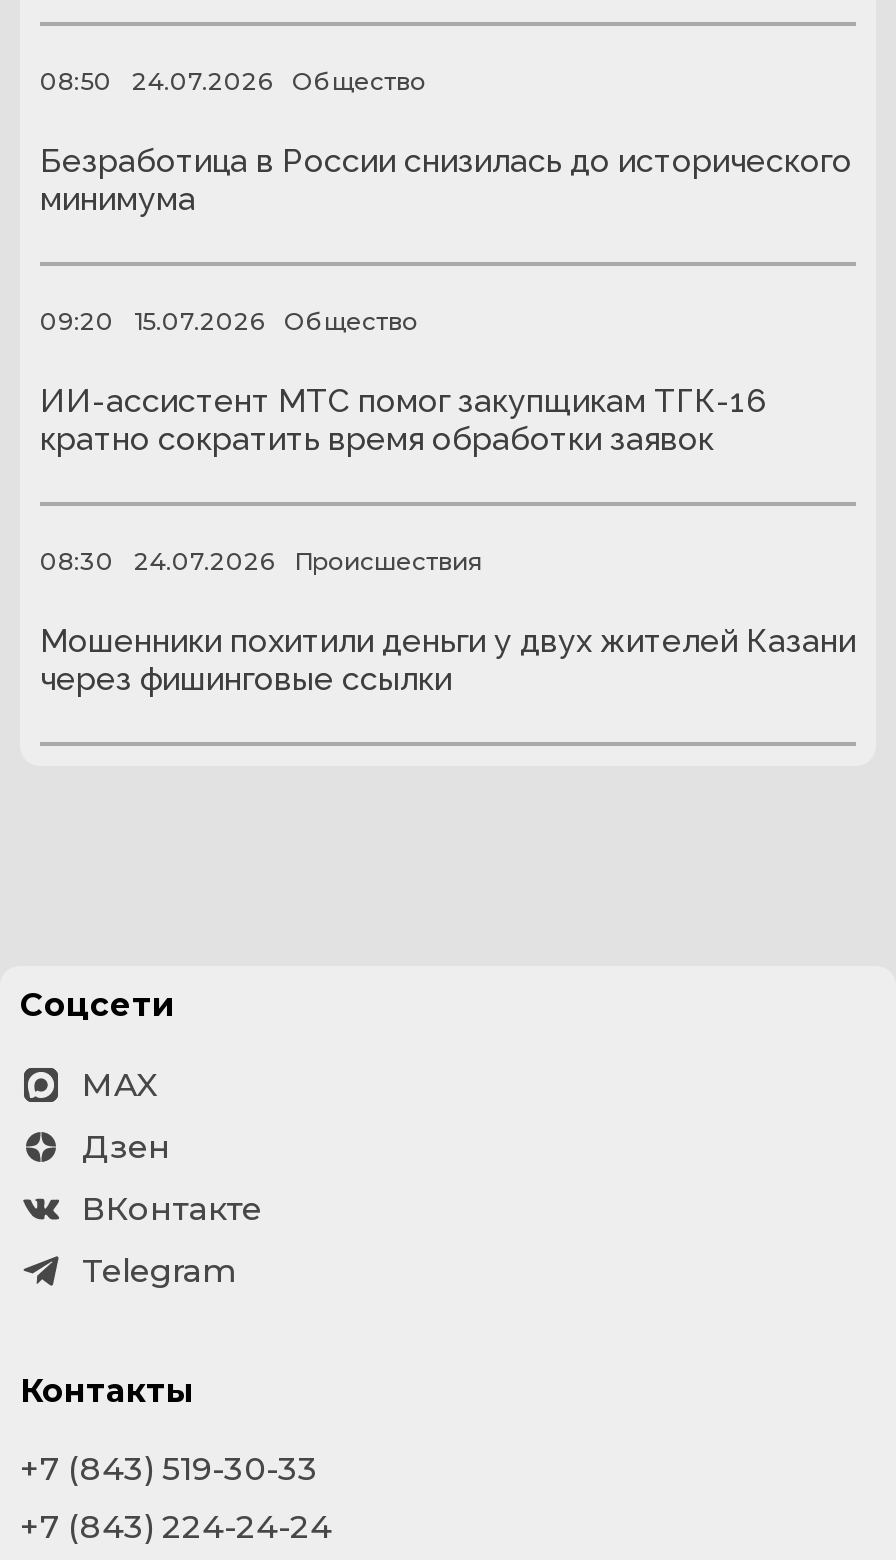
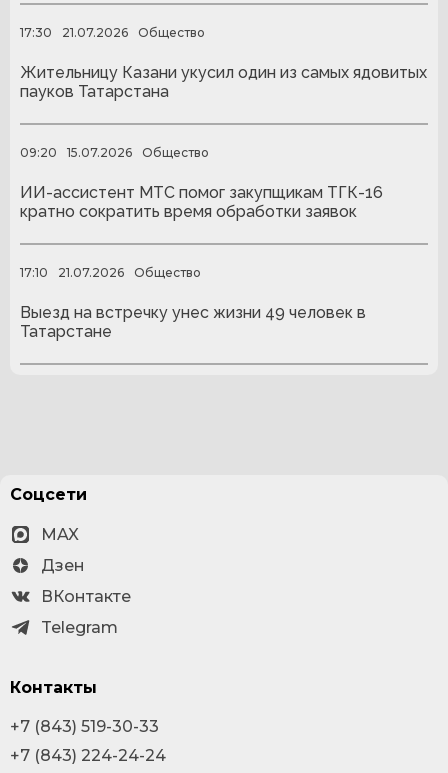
- 08:50
- 24.07.2026
+ 17:30
+ 21.07.2026

- Безработица в России снизилась до исторического
- минимума
+ Жительницу Казани укусил один из самых ядовитых
+ пауков Татарстана

- 08:30
- 24.07.2026
- Происшествия
+ 17:10
+ 21.07.2026
+ Общество

- Мошенники похитили деньги у двух жителей Казани
- через фишинговые ссылки
+ Выезд на встречку унес жизни 49 человек в
+ Татарстане
